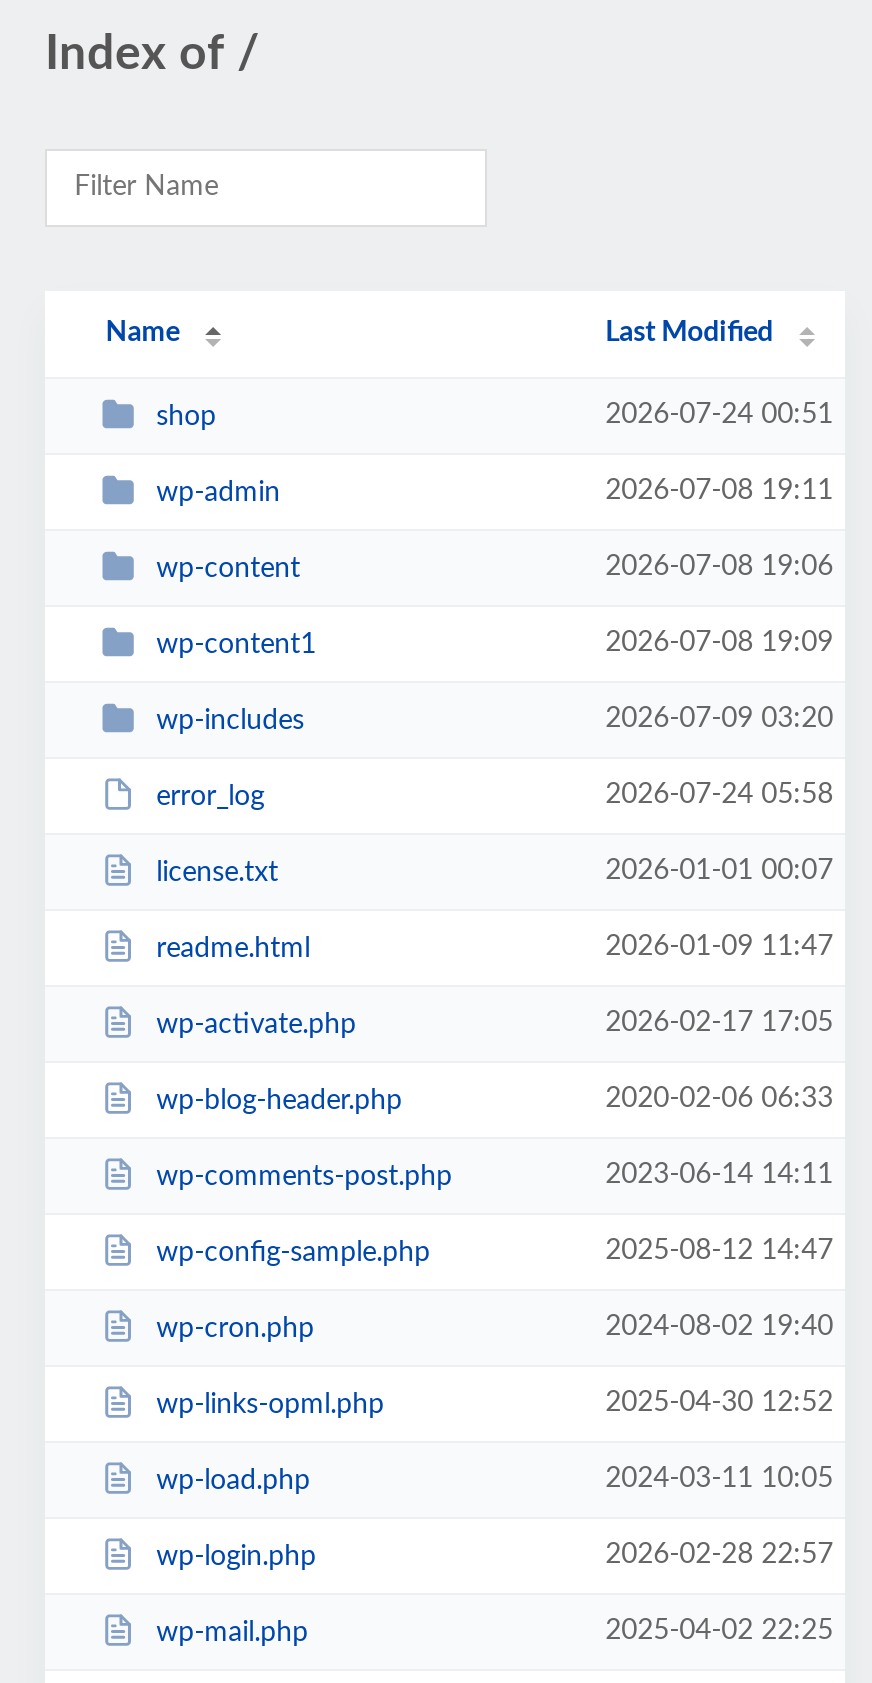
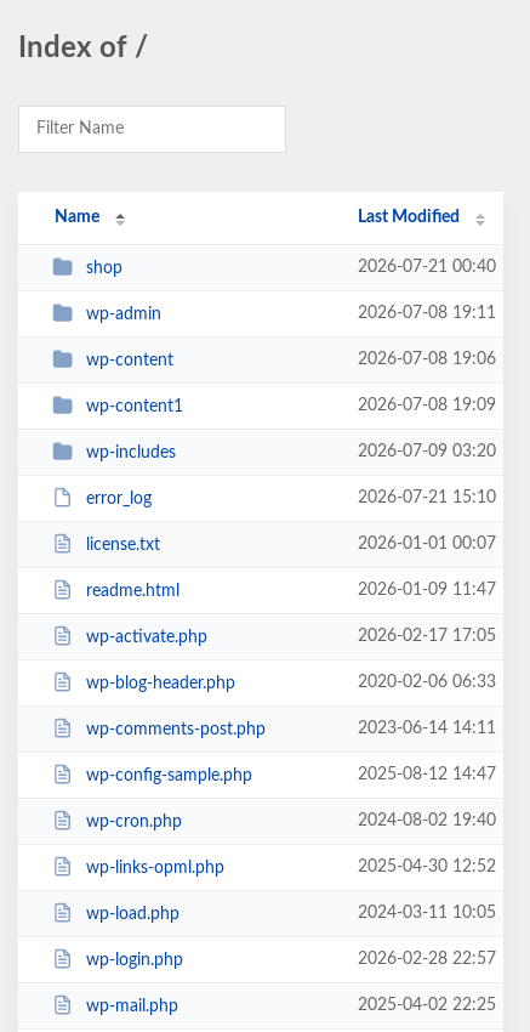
- 2026-07-24 00:51
+ 2026-07-21 00:40

- 2026-07-24 05:58
+ 2026-07-21 15:10
